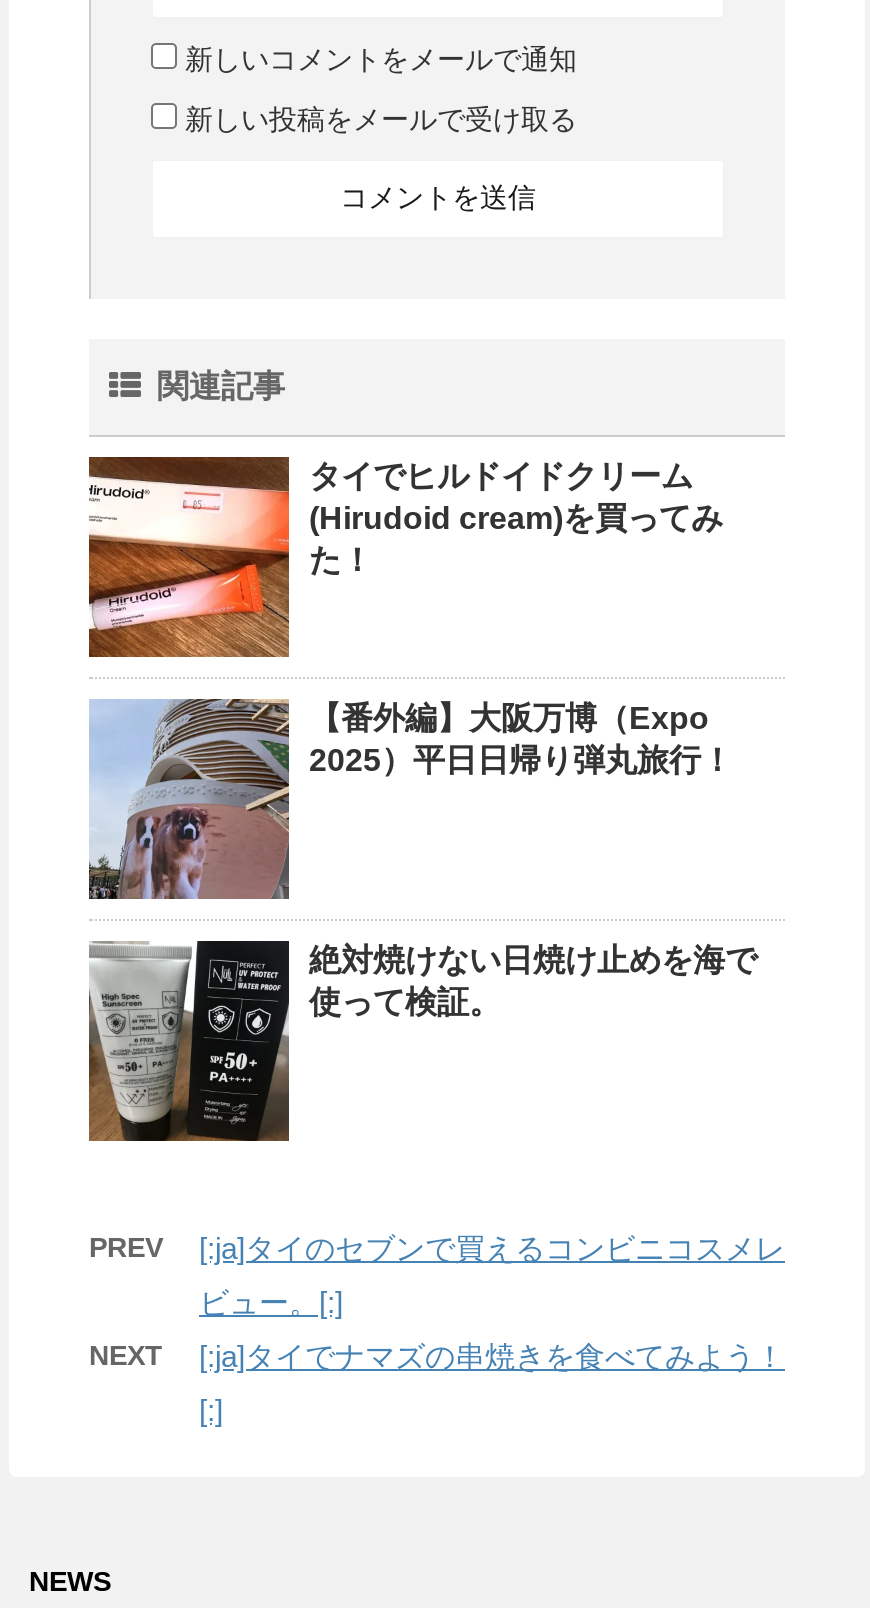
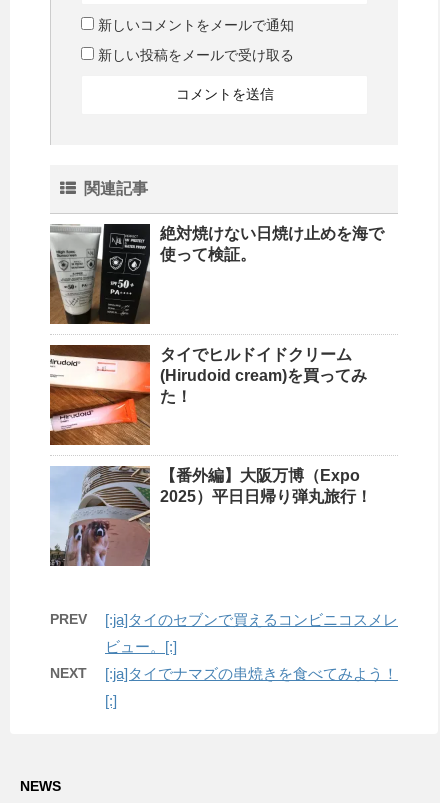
moved down: [image] | タイでヒルドイドクリーム | (Hirudoid cream)を買ってみ | た！ | 【番外編】大阪万博（Expo | 2025）平日日帰り弾丸旅行！

moved down: [image]

moved up: [image] | 絶対焼けない日焼け止めを海で | 使って検証。
